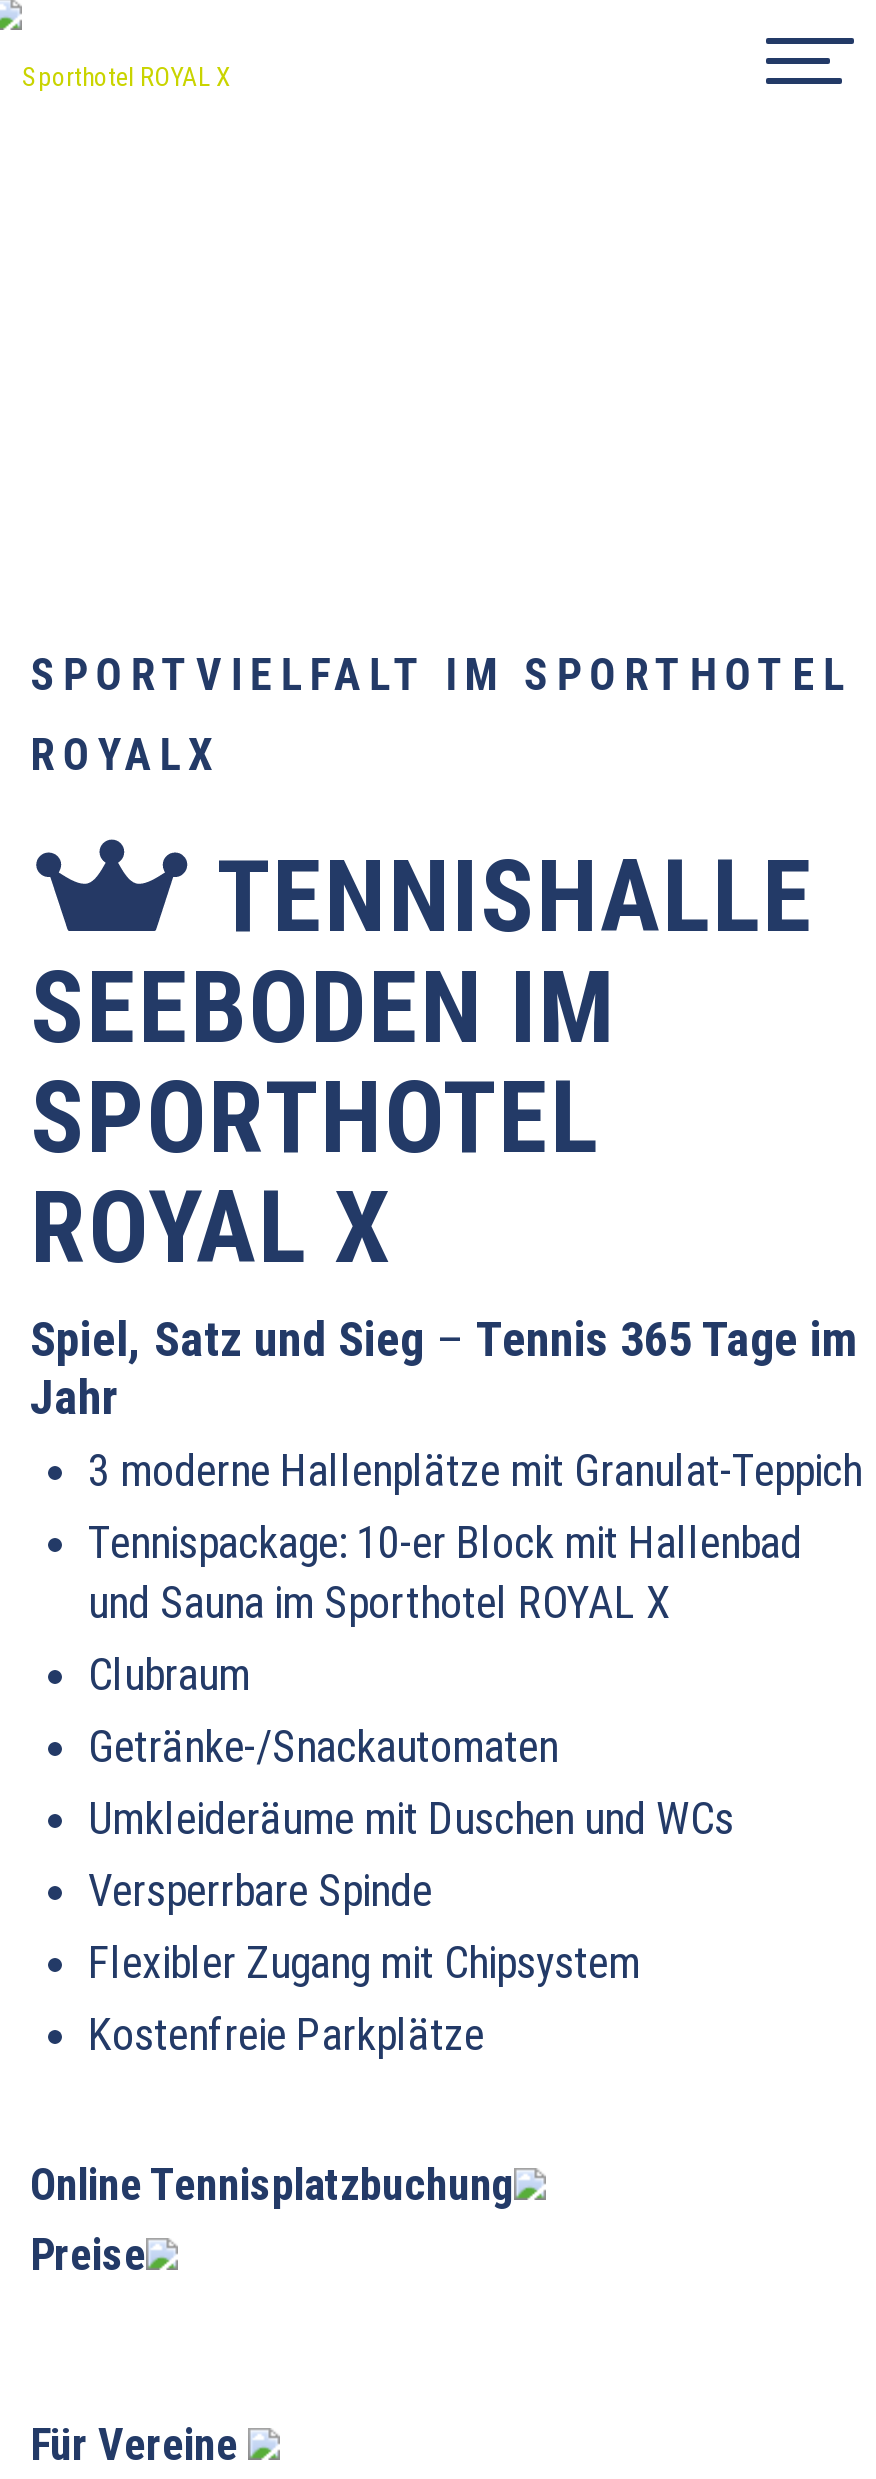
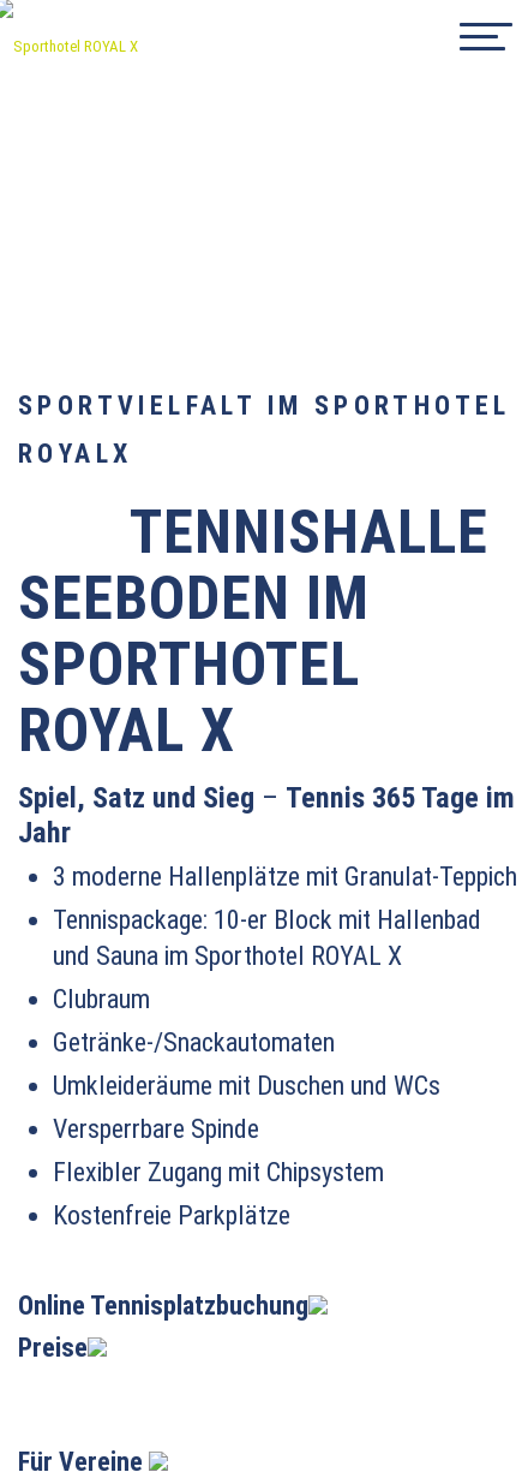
- [image]
